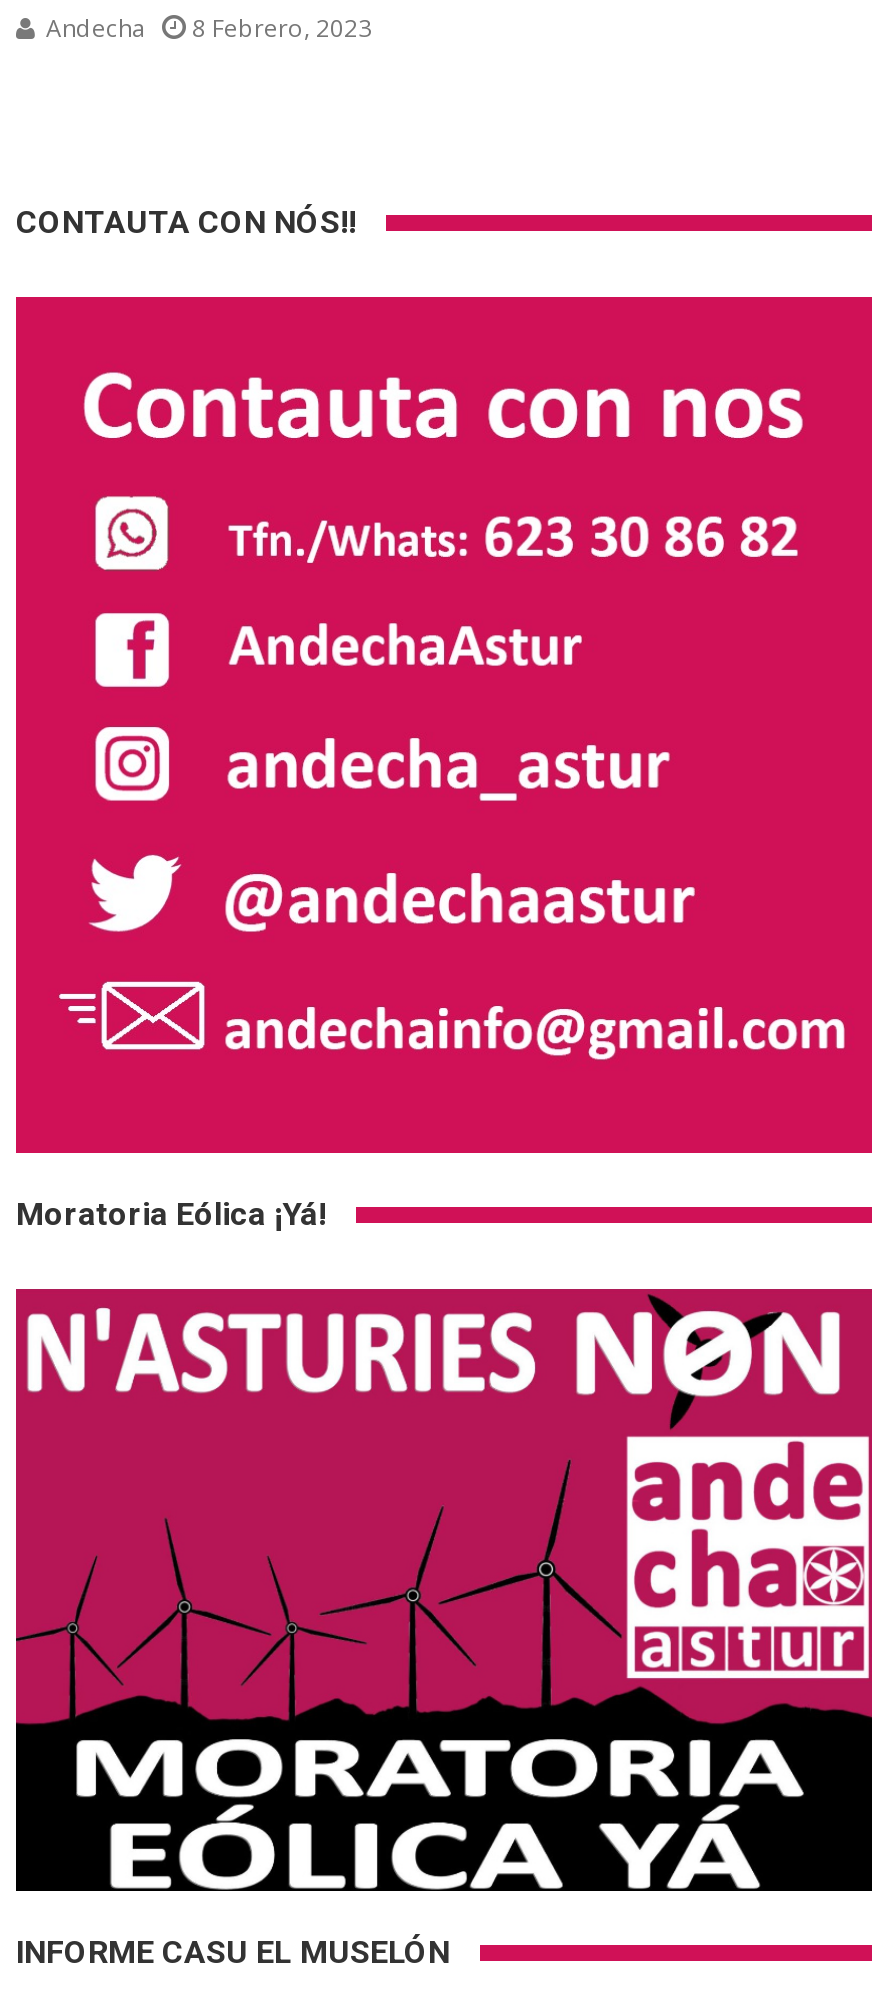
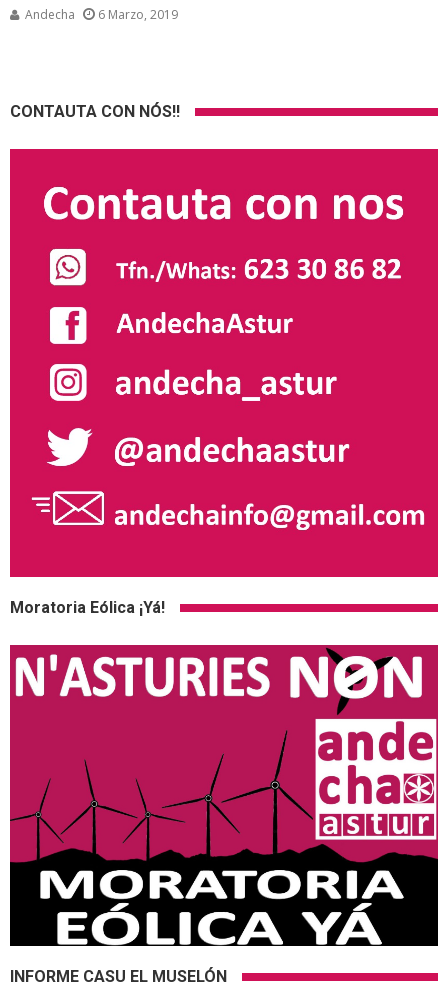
- Andecha 8 Febrero, 2023
+ Andecha 6 Marzo, 2019
